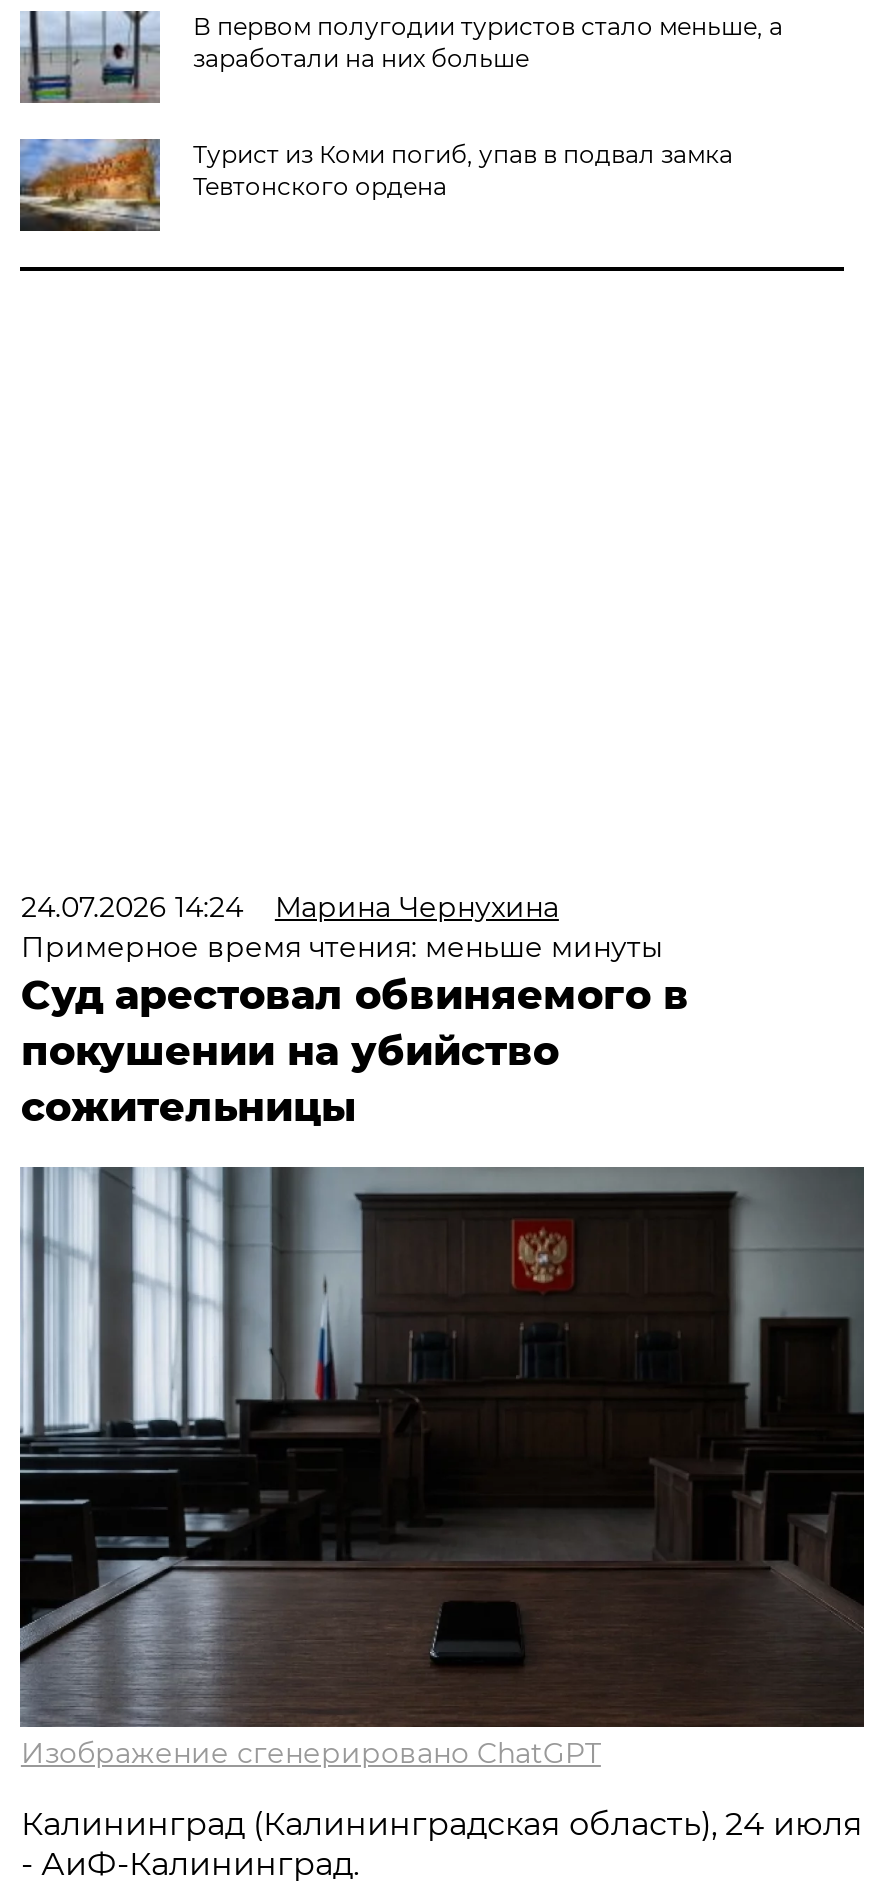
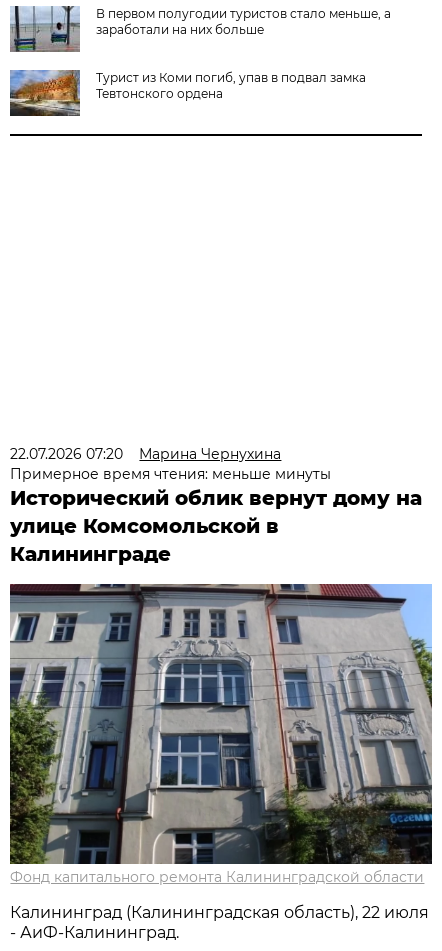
- 24.07.2026 14:24 Марина Чернухина
+ 22.07.2026 07:20 Марина Чернухина

- Суд арестовал обвиняемого в
- покушении на убийство
- сожительницы
+ Исторический облик вернут дому на
+ улице Комсомольской в
+ Калининграде

- [image]
- Изображение сгенерировано ChatGPT
+ [image]
+ Фонд капитального ремонта Калининградской области

- Калининград (Калининградская область), 24 июля
+ Калининград (Калининградская область), 22 июля
